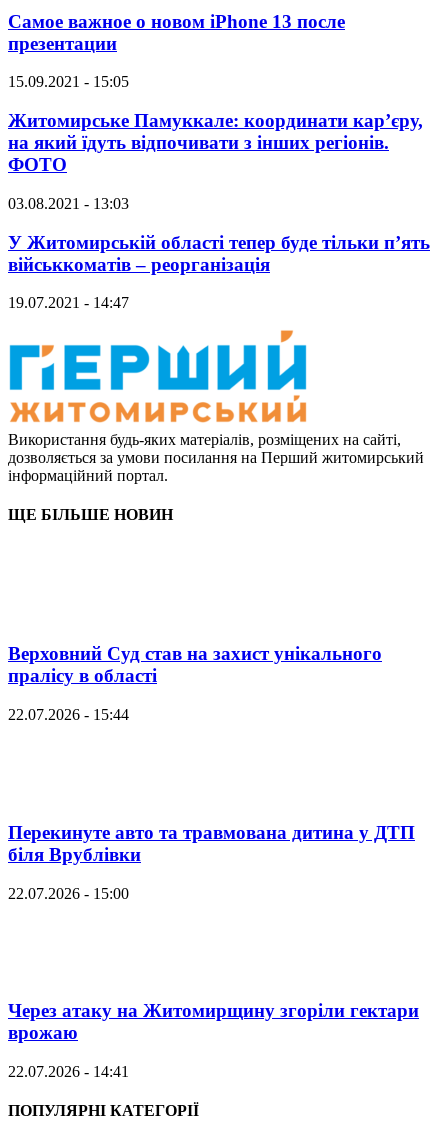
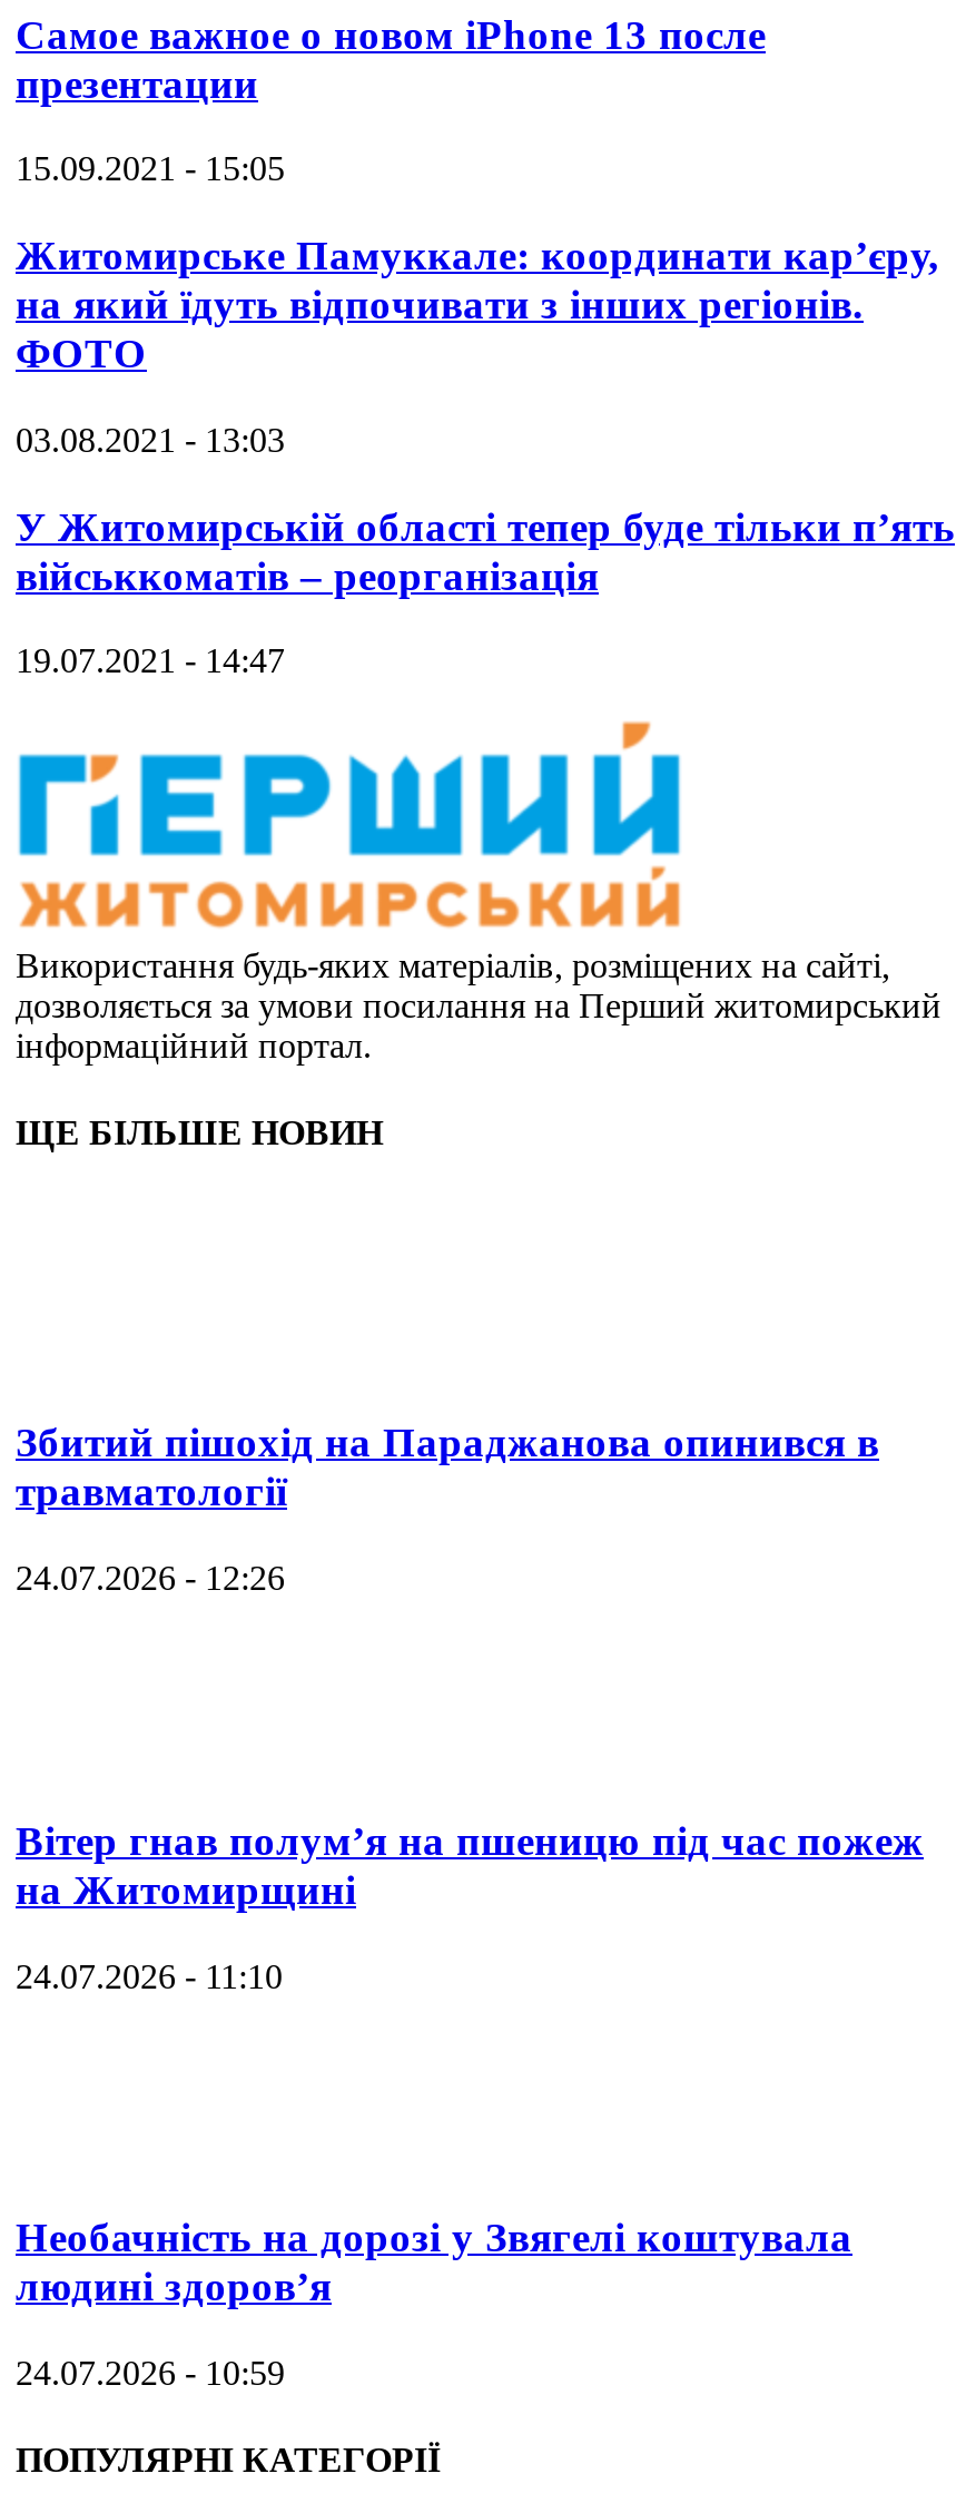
- Верховний Суд став на захист унікального
- пралісу в області
+ Збитий пішохід на Параджанова опинився в
+ травматології

- 22.07.2026 - 15:44
+ 24.07.2026 - 12:26

- Перекинуте авто та травмована дитина у ДТП
- біля Врублівки
+ Вітер гнав полум’я на пшеницю під час пожеж
+ на Житомирщині

- 22.07.2026 - 15:00
+ 24.07.2026 - 11:10

- Через атаку на Житомирщину згоріли гектари
- врожаю
+ Необачність на дорозі у Звягелі коштувала
+ людині здоров’я

- 22.07.2026 - 14:41
+ 24.07.2026 - 10:59
